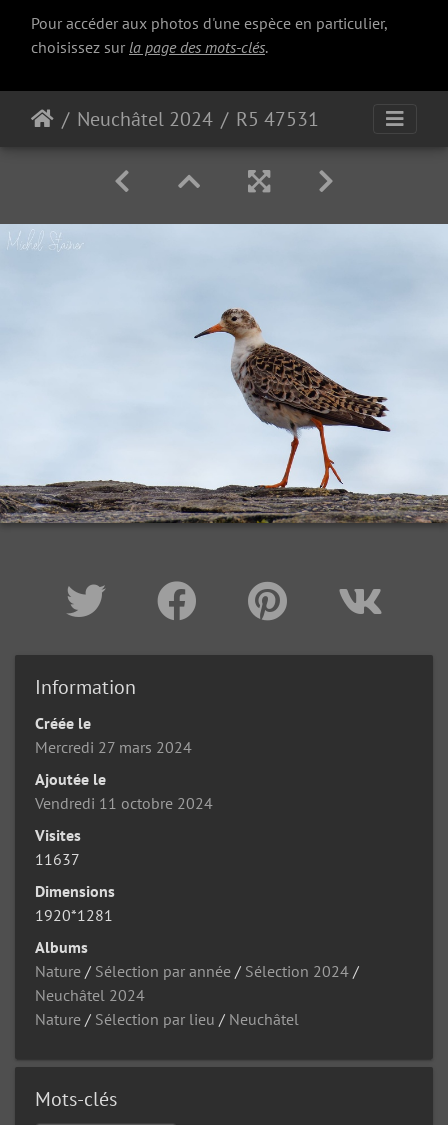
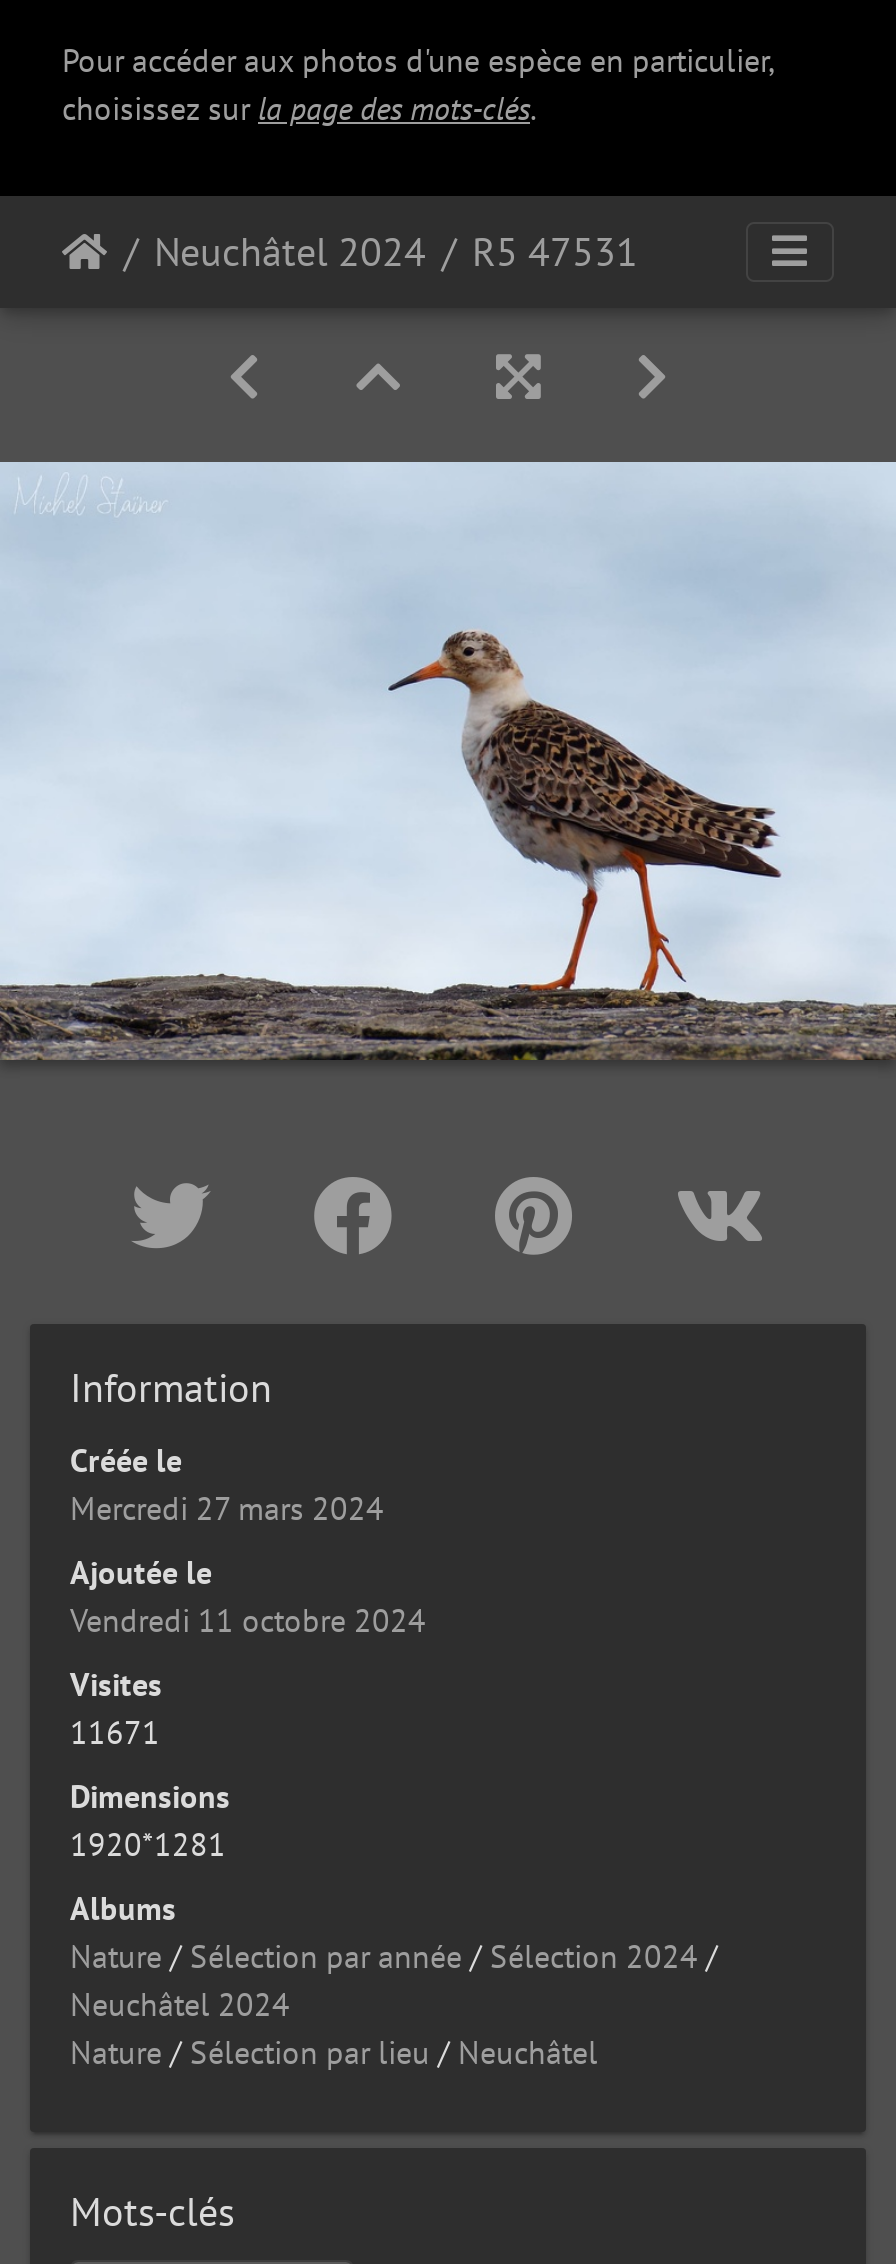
- 11637
+ 11671
